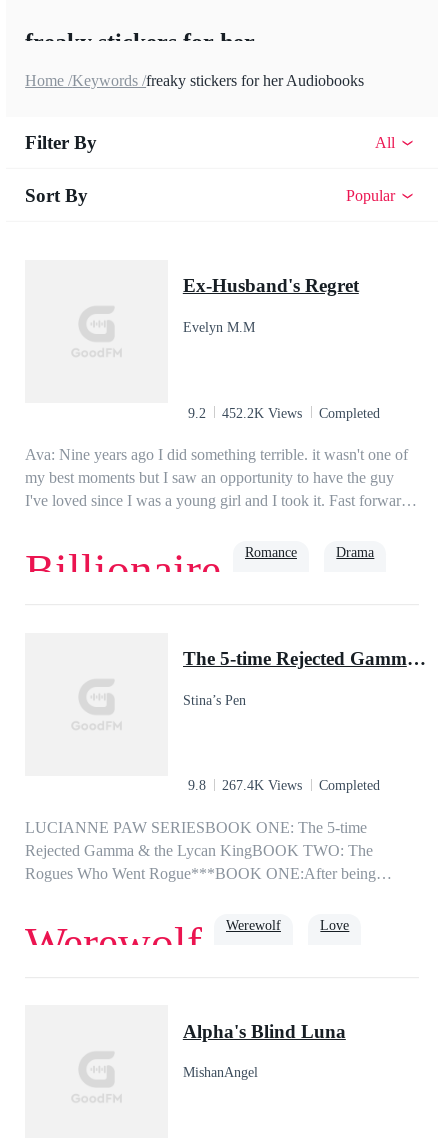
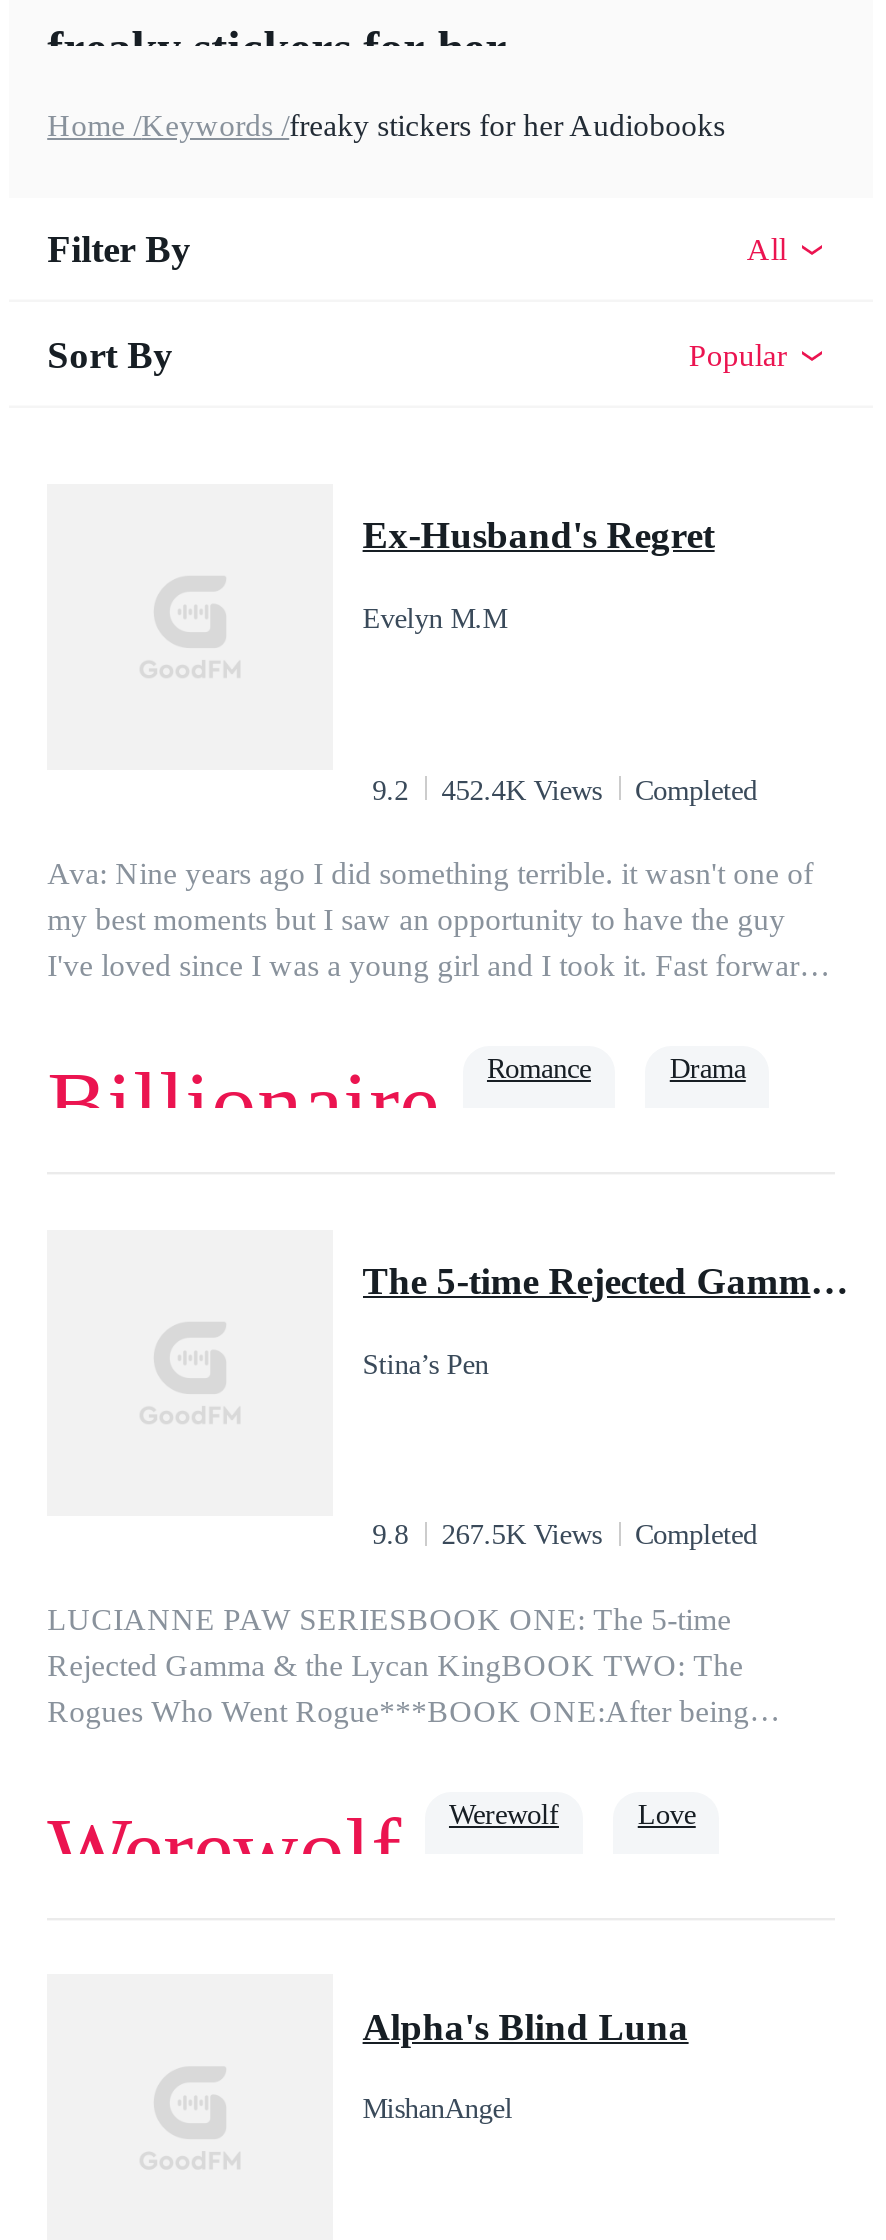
- 9.2 452.2K Views Completed
+ 9.2 452.4K Views Completed

- 9.8 267.4K Views Completed
+ 9.8 267.5K Views Completed
